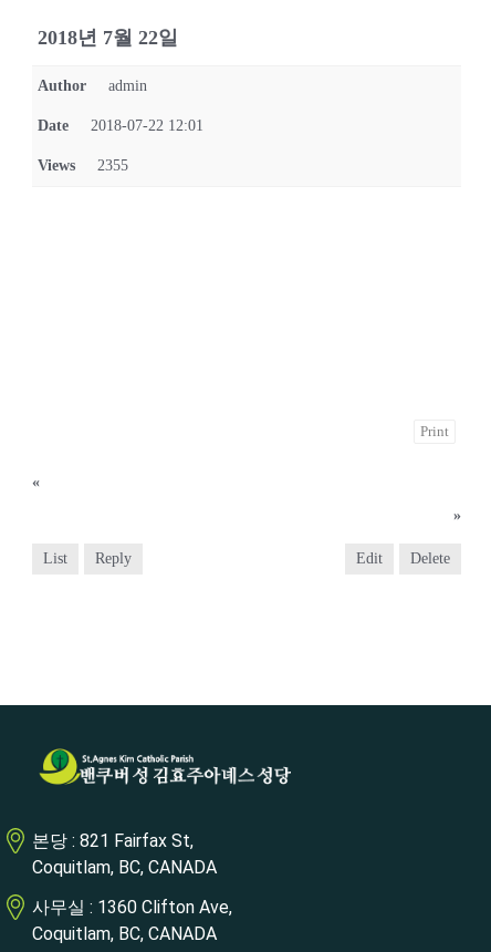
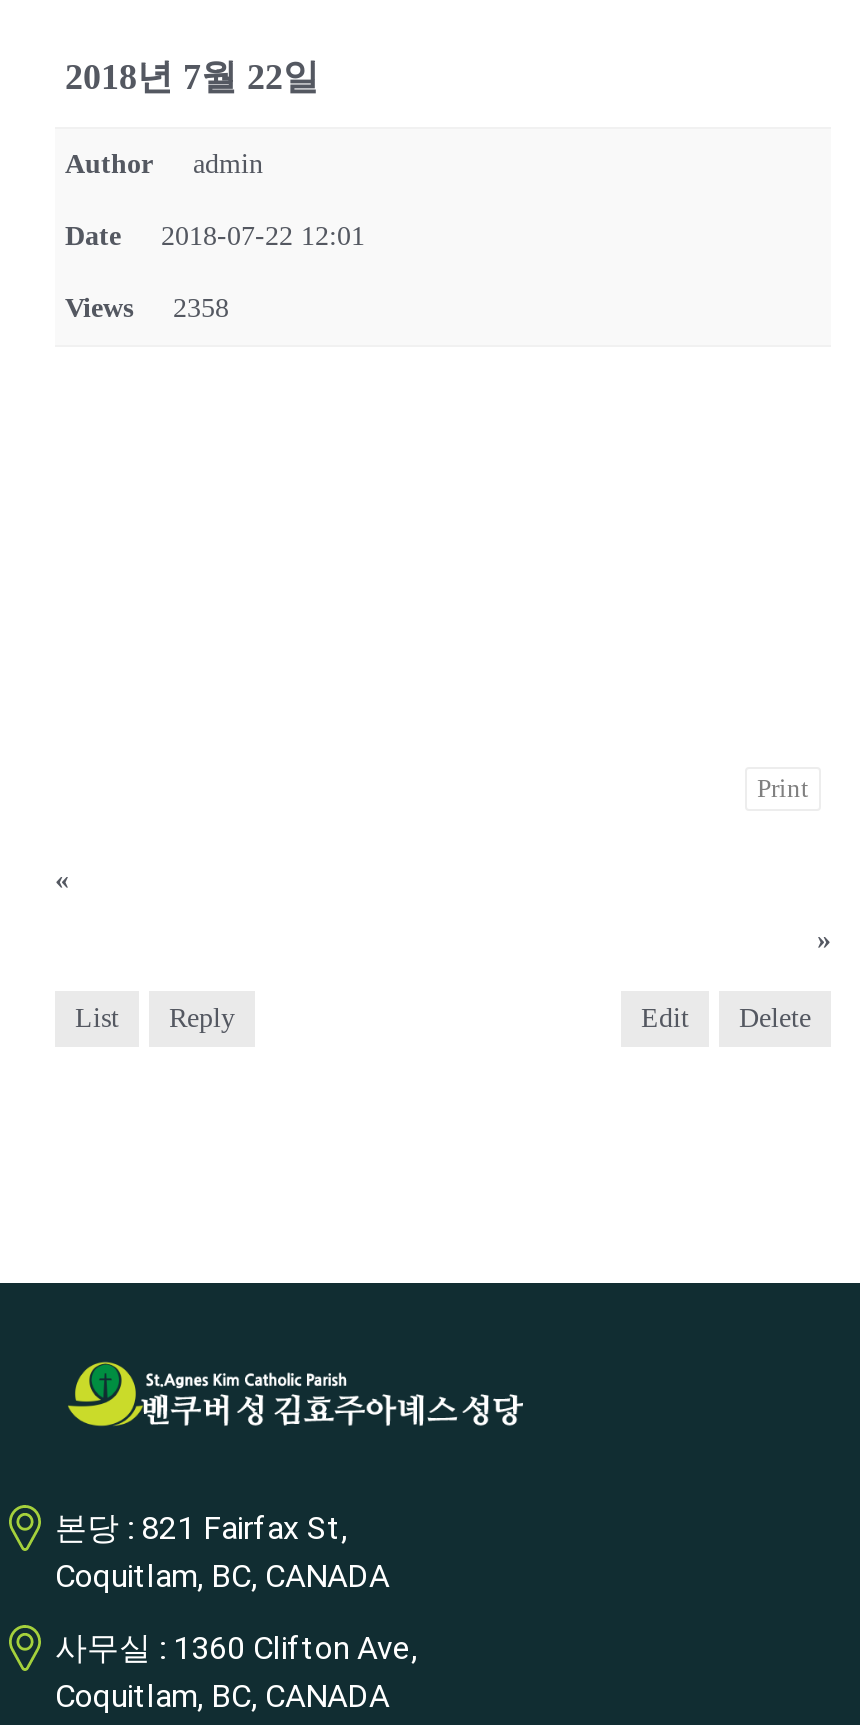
- Views 2355
+ Views 2358
